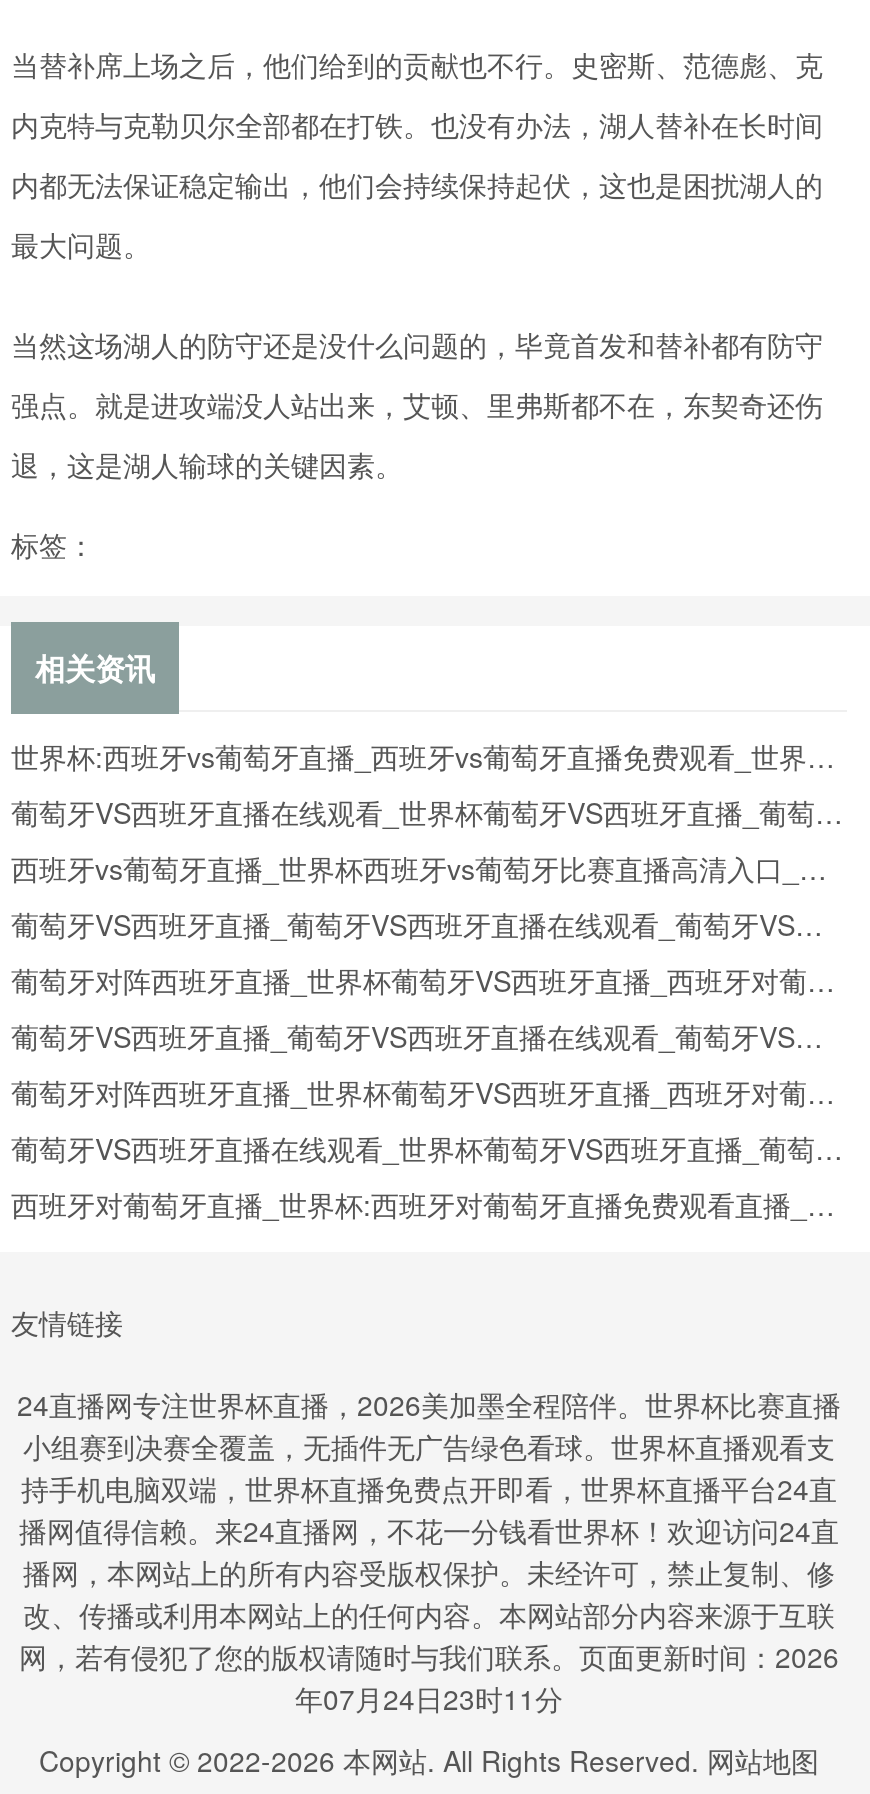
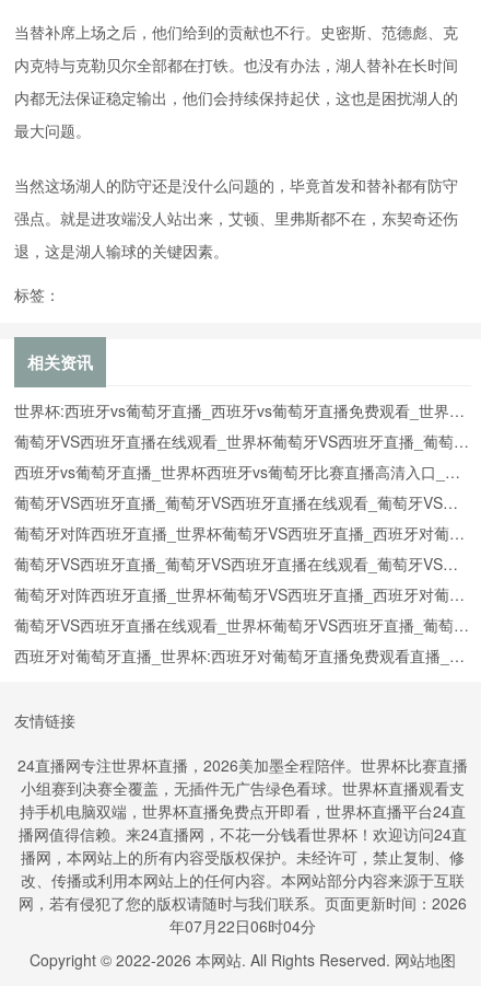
- 年07月24日23时11分
+ 年07月22日06时04分
